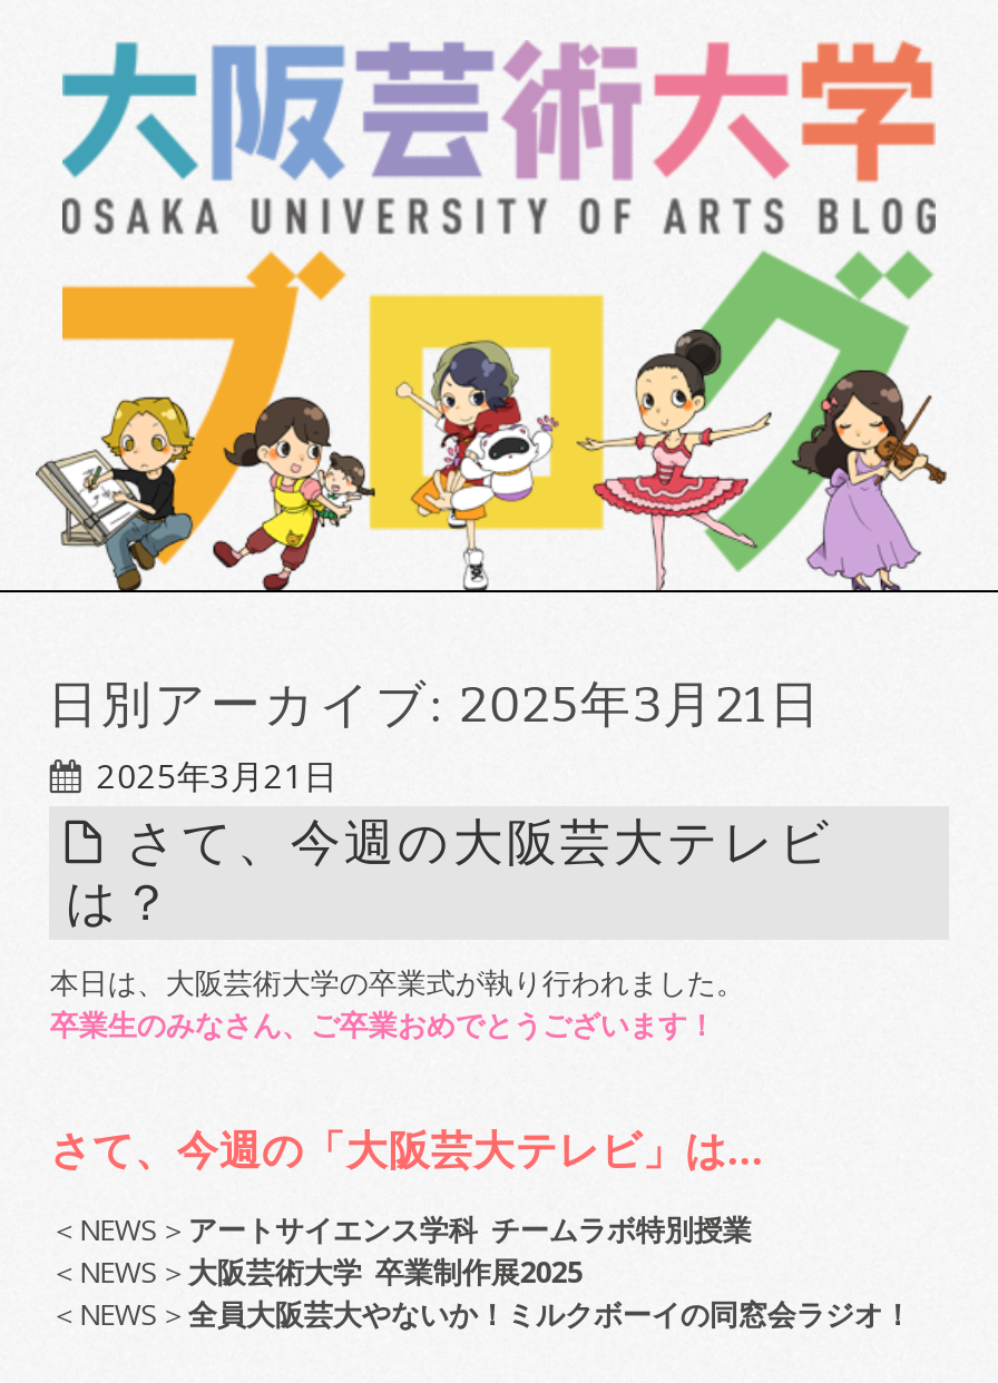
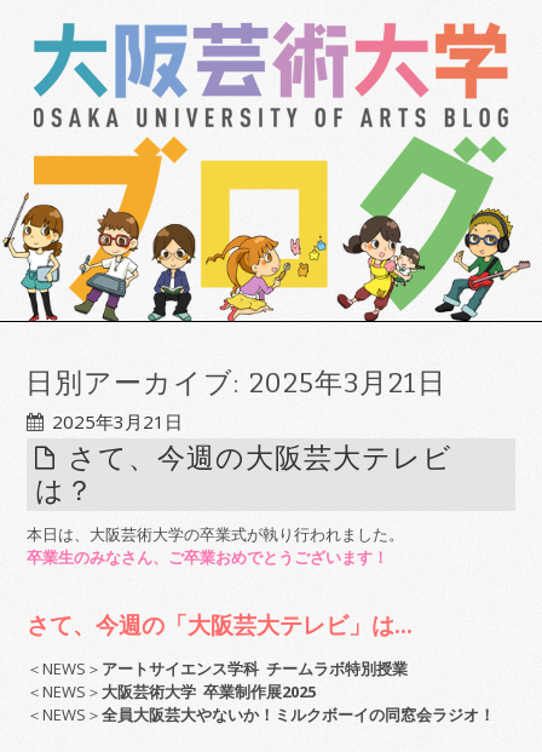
- [image]
+ [image]
